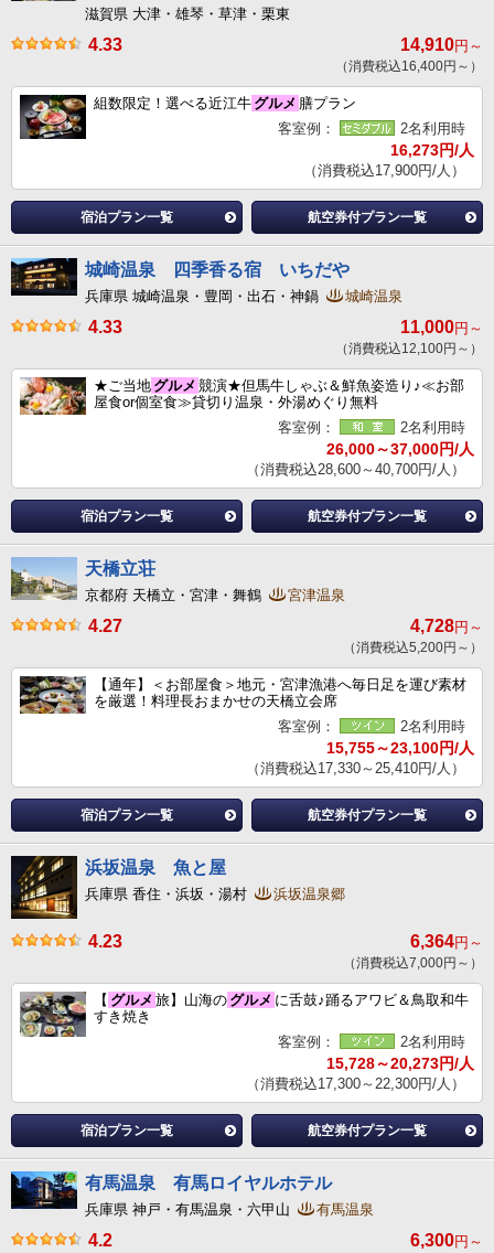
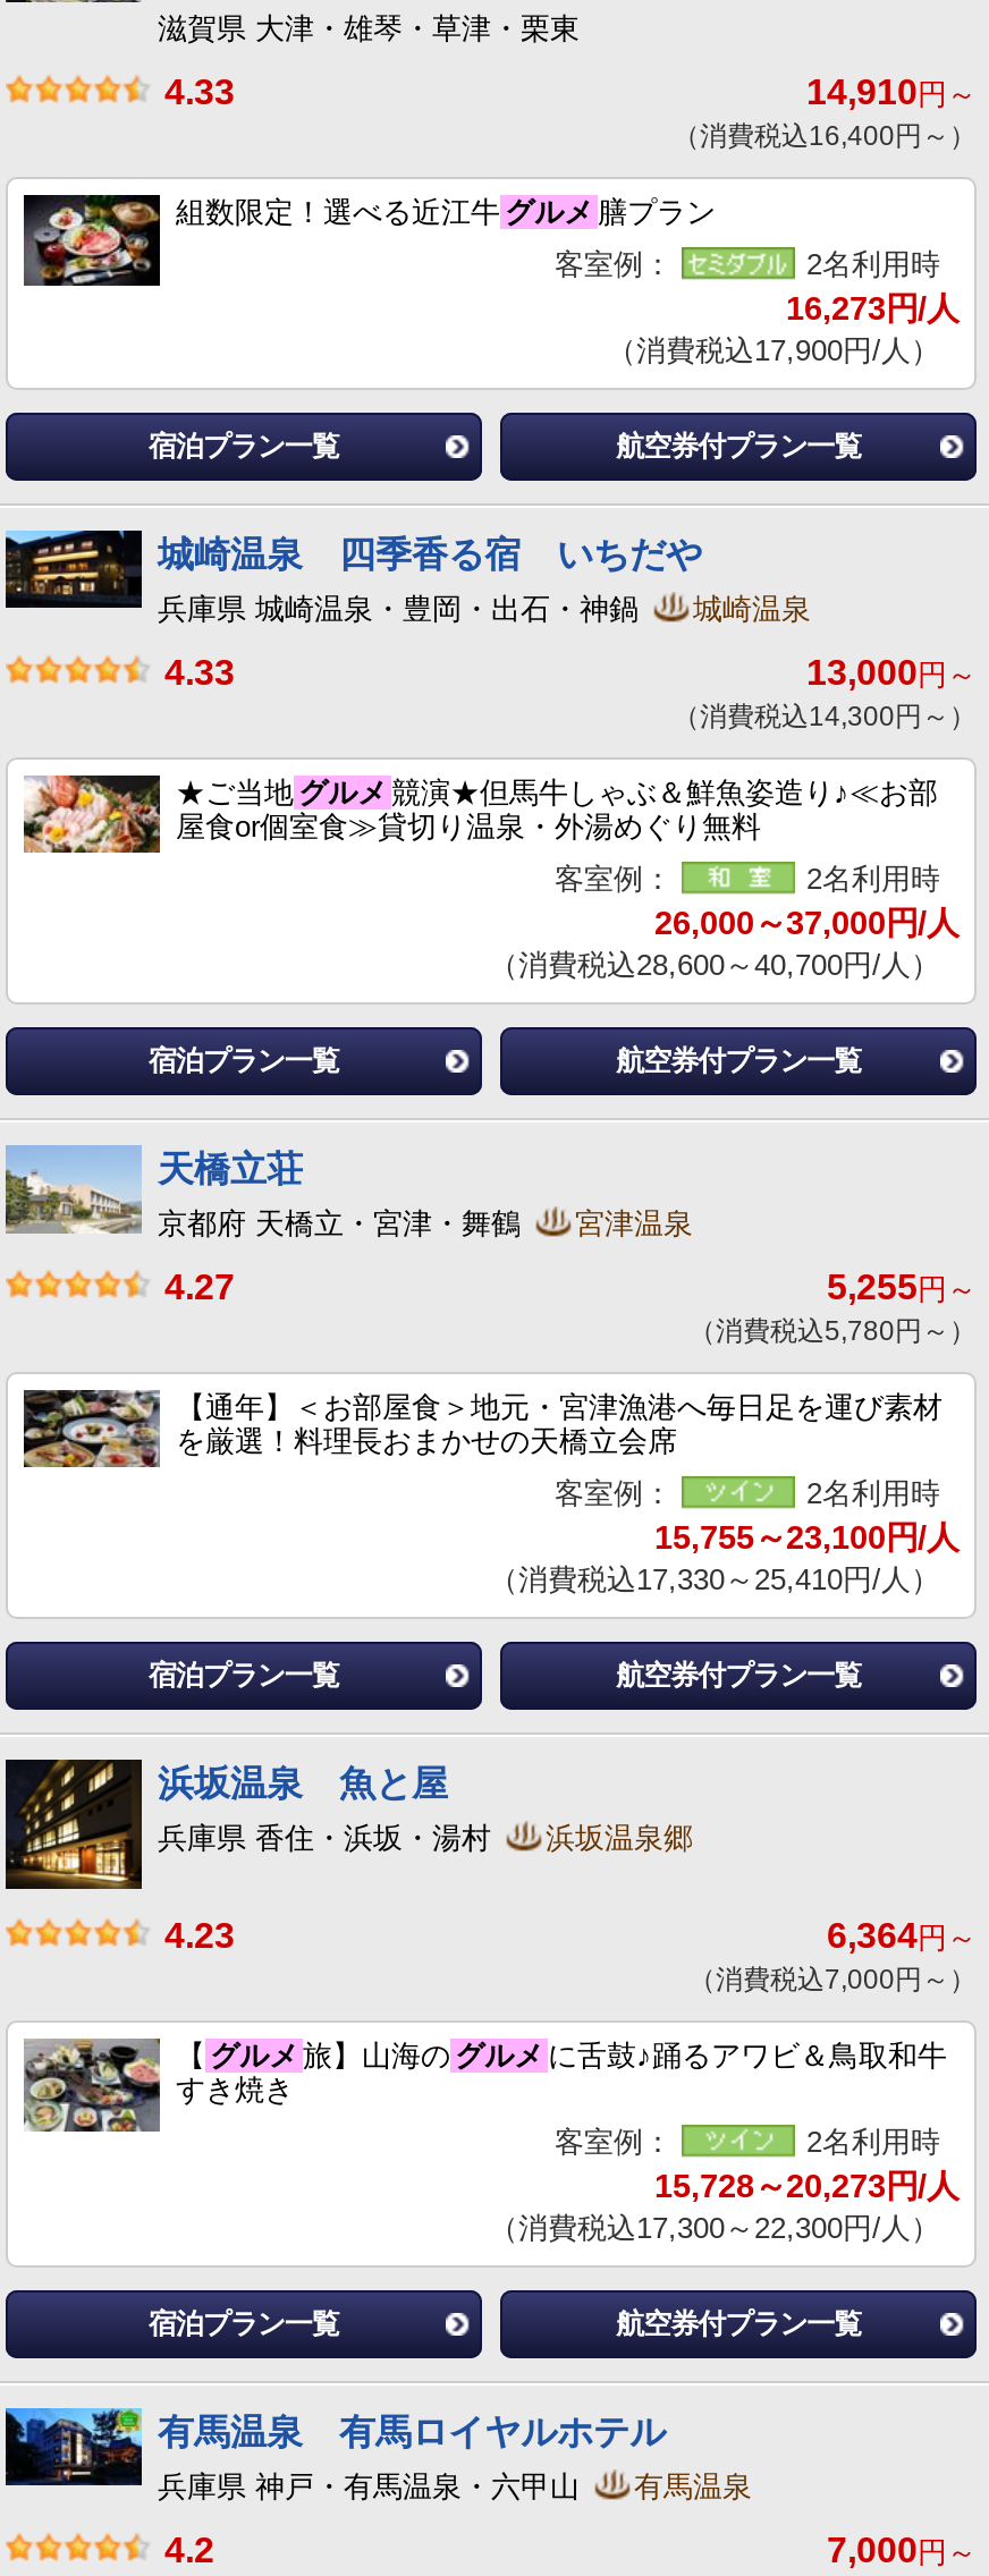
- 11,000円～
+ 13,000円～

- （消費税込12,100円～）
+ （消費税込14,300円～）

- 4,728円～
+ 5,255円～

- （消費税込5,200円～）
+ （消費税込5,780円～）

- 6,300円～
+ 7,000円～
